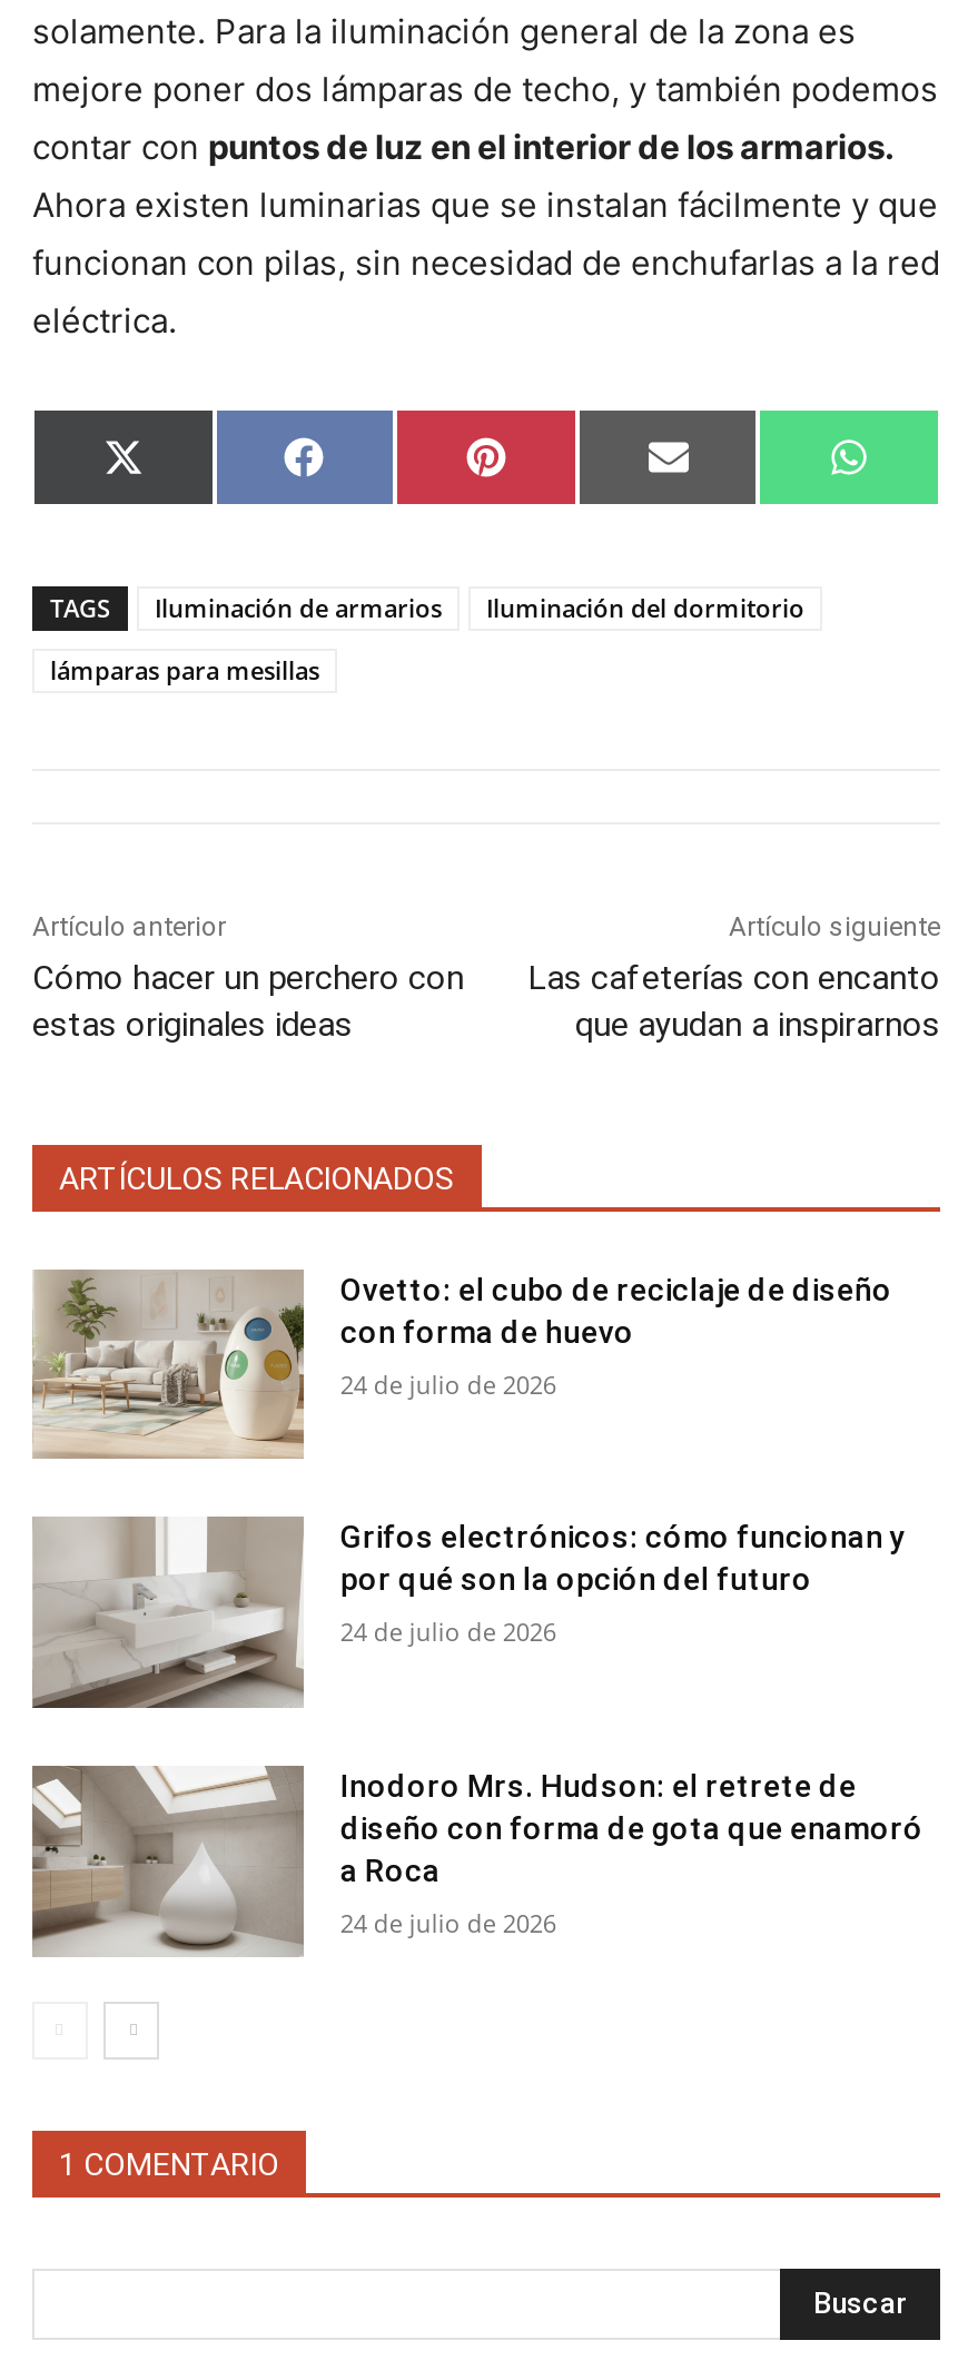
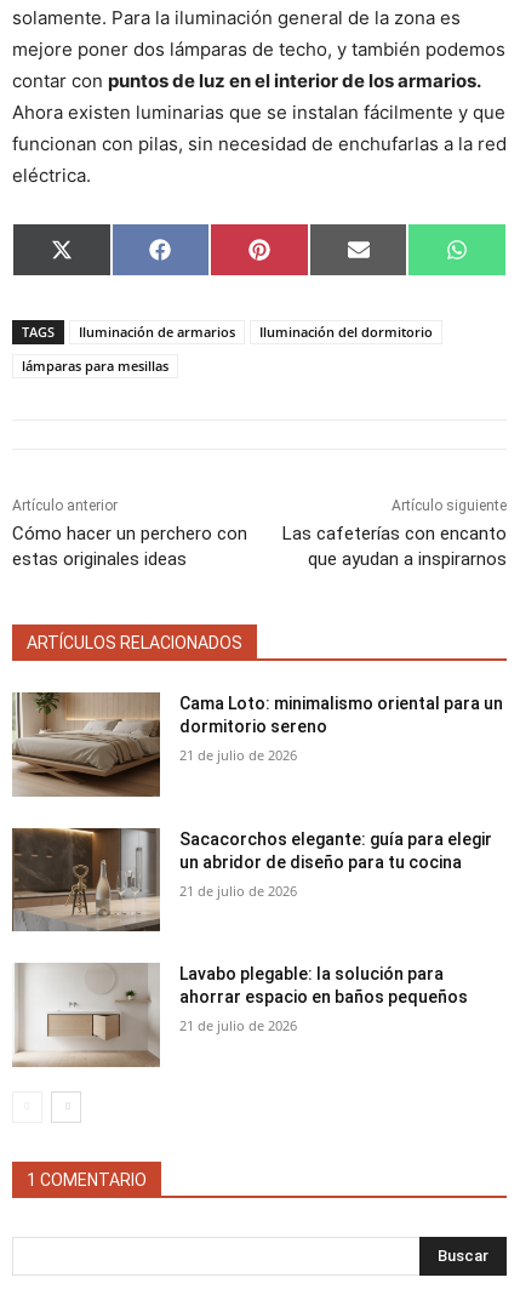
- [image]
- Ovetto: el cubo de reciclaje de diseño
- con forma de huevo
+ [image]
+ Cama Loto: minimalismo oriental para un
+ dormitorio sereno

- 24 de julio de 2026
+ 21 de julio de 2026

- [image]
- Grifos electrónicos: cómo funcionan y
- por qué son la opción del futuro
+ [image]
+ Sacacorchos elegante: guía para elegir
+ un abridor de diseño para tu cocina

- 24 de julio de 2026
+ 21 de julio de 2026

- [image]
- Inodoro Mrs. Hudson: el retrete de
- diseño con forma de gota que enamoró
- a Roca
+ [image]
+ Lavabo plegable: la solución para
+ ahorrar espacio en baños pequeños

- 24 de julio de 2026
+ 21 de julio de 2026
